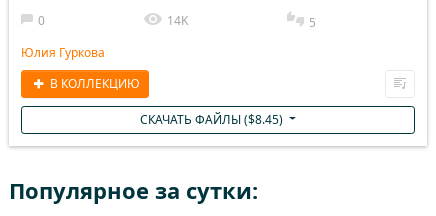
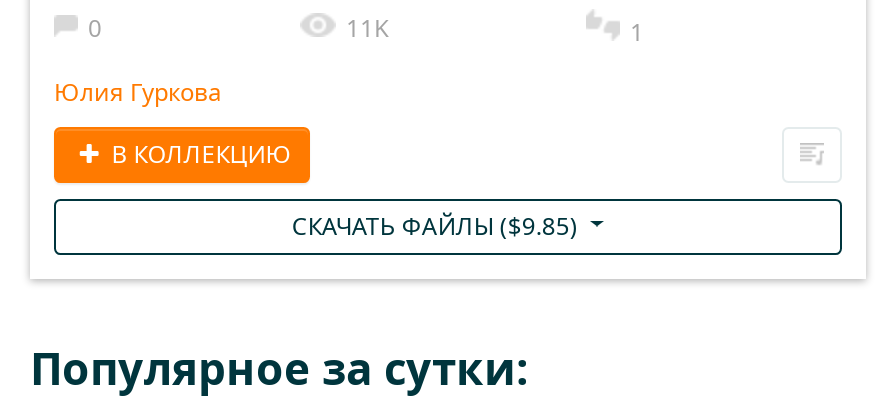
- 14K
- 5
+ 11K
+ 1

- СКАЧАТЬ ФАЙЛЫ ($8.45)
+ СКАЧАТЬ ФАЙЛЫ ($9.85)
